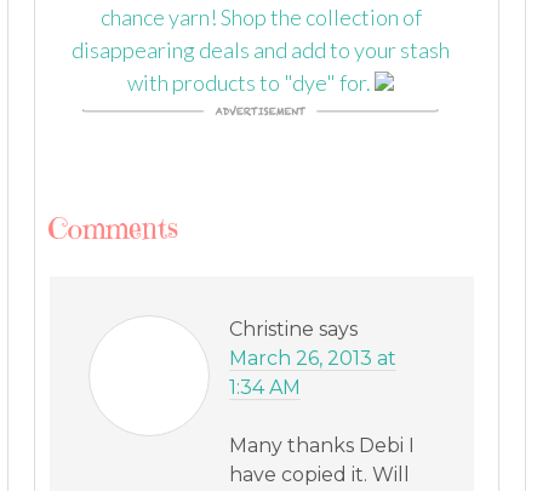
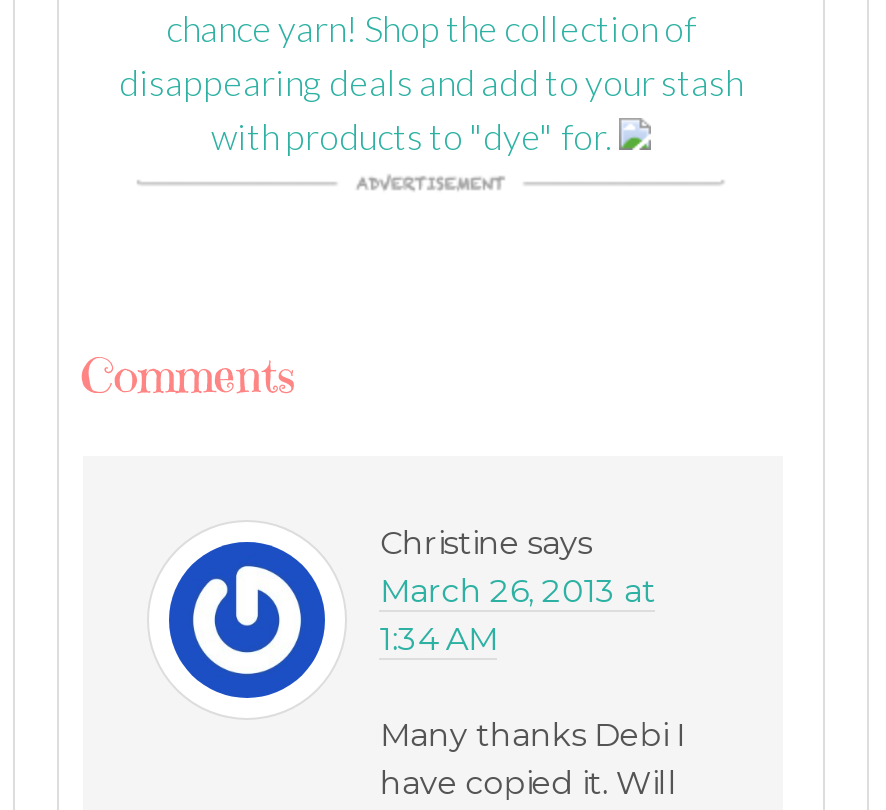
+ [image]
